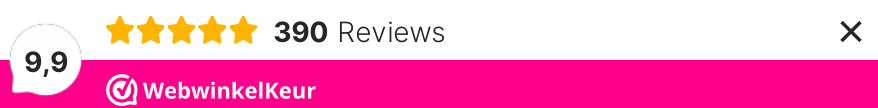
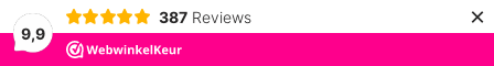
- 390 Reviews
+ 387 Reviews
